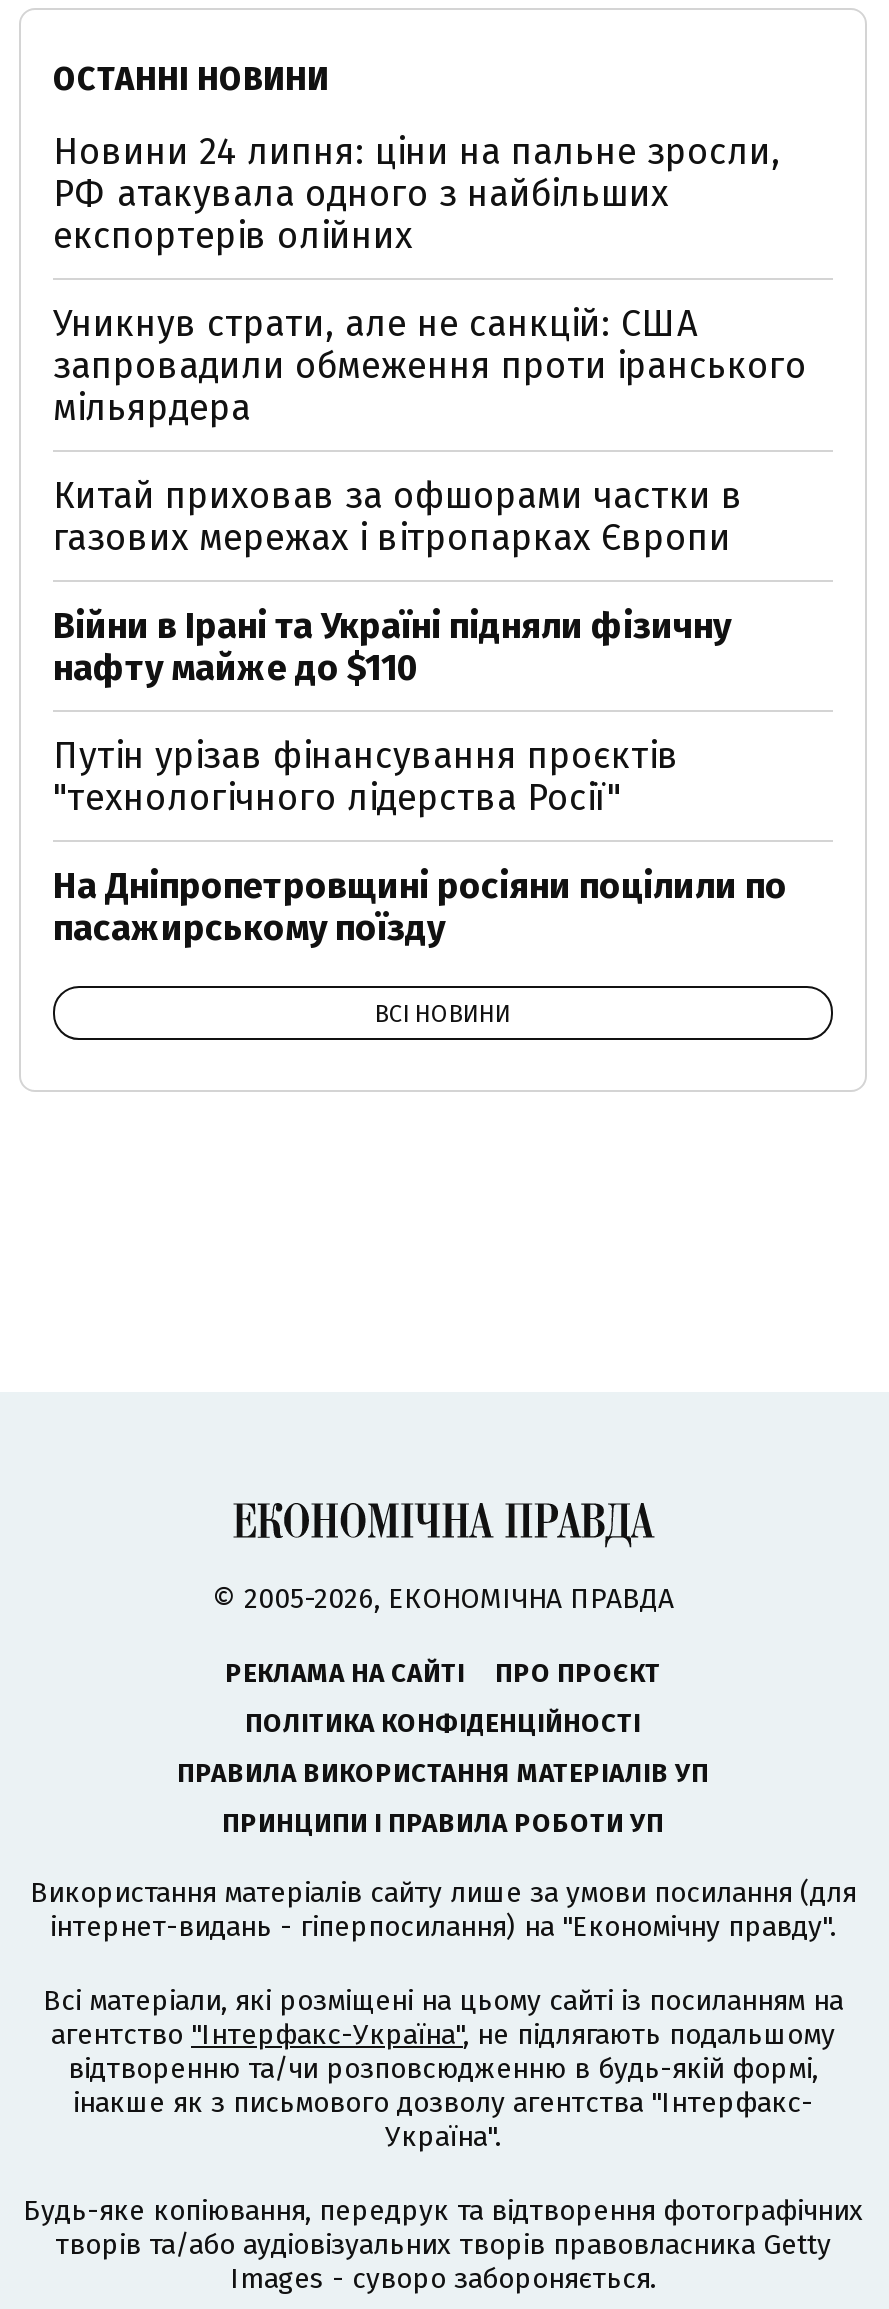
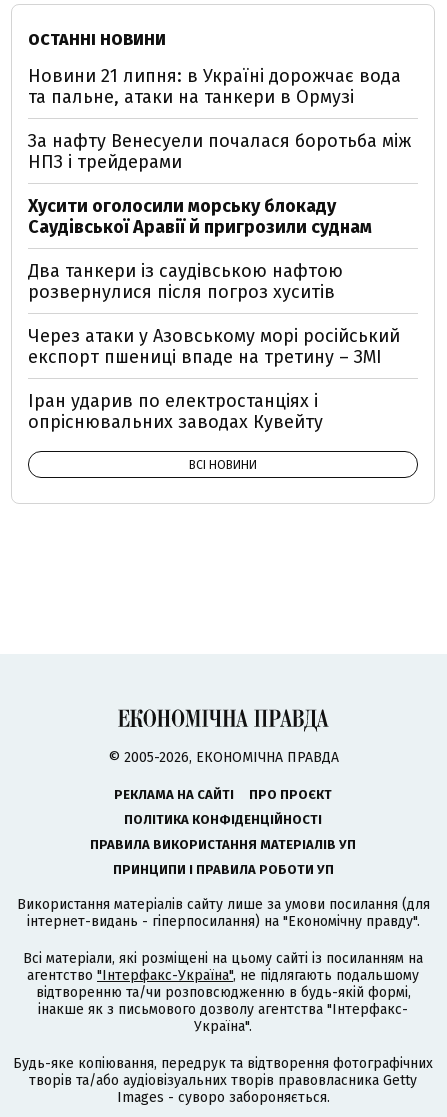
- Новини 24 липня: ціни на пальне зросли,
- РФ атакувала одного з найбільших
- експортерів олійних
+ Новини 21 липня: в Україні дорожчає вода
+ та пальне, атаки на танкери в Ормузі

- Уникнув страти, але не санкцій: США
- запровадили обмеження проти іранського
- мільярдера
+ За нафту Венесуели почалася боротьба між
+ НПЗ і трейдерами

- Китай приховав за офшорами частки в
- газових мережах і вітропарках Європи
+ Хусити оголосили морську блокаду
+ Саудівської Аравії й пригрозили суднам

- Війни в Ірані та Україні підняли фізичну
- нафту майже до $110
+ Два танкери із саудівською нафтою
+ розвернулися після погроз хуситів

- Путін урізав фінансування проєктів
- "технологічного лідерства Росії"
+ Через атаки у Азовському морі російський
+ експорт пшениці впаде на третину – ЗМІ

- На Дніпропетровщині росіяни поцілили по
- пасажирському поїзду
+ Іран ударив по електростанціях і
+ опріснювальних заводах Кувейту
